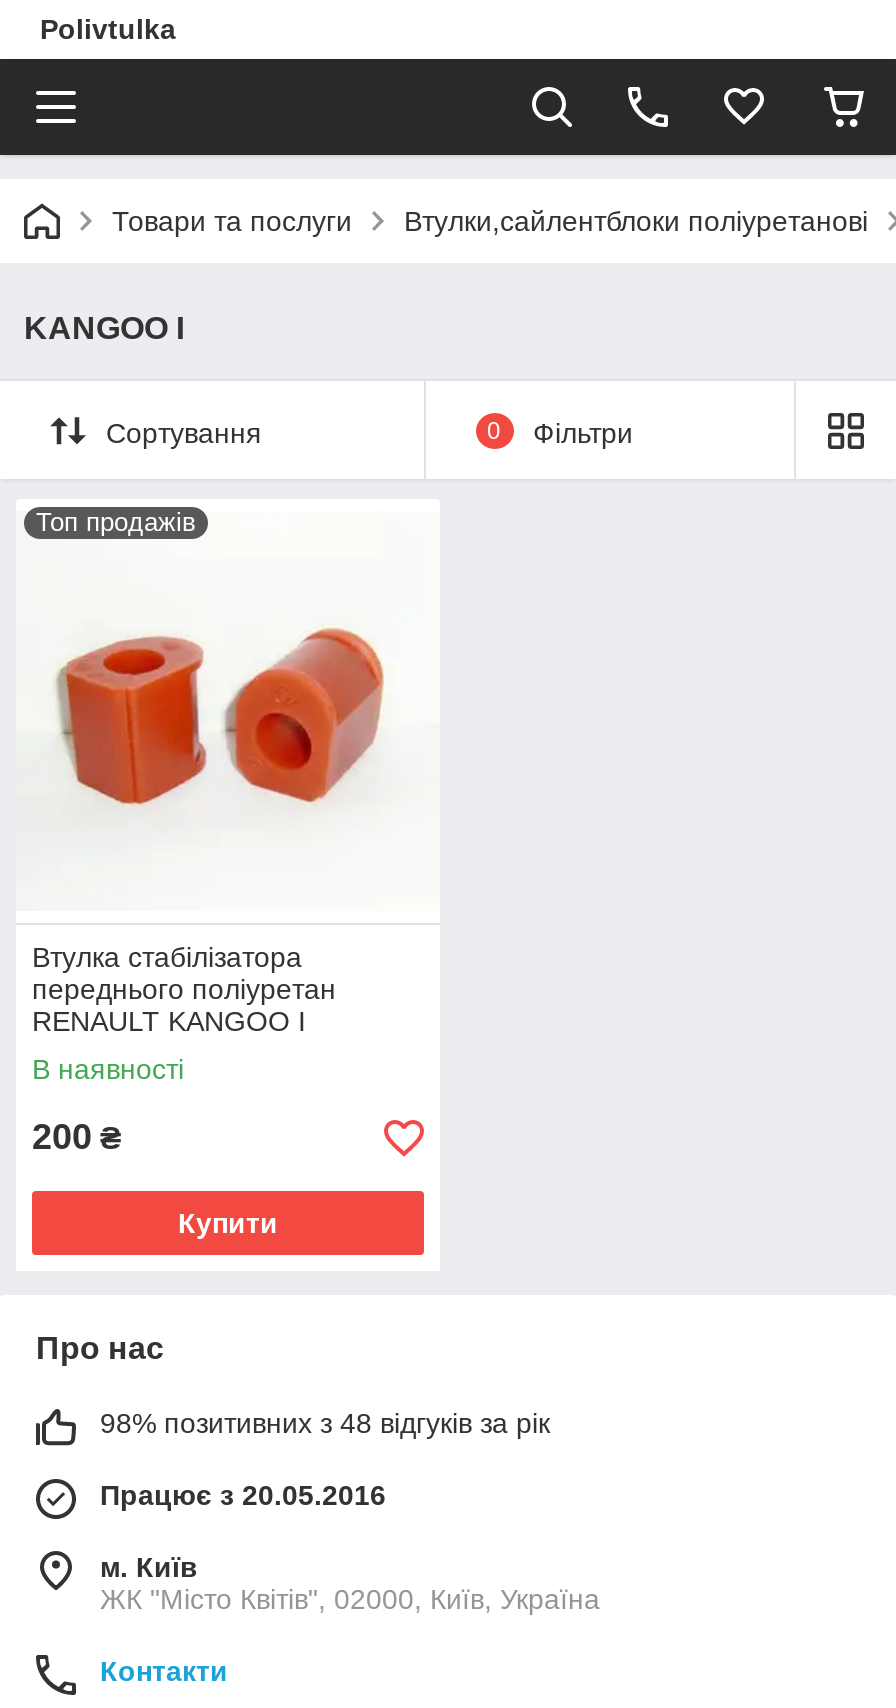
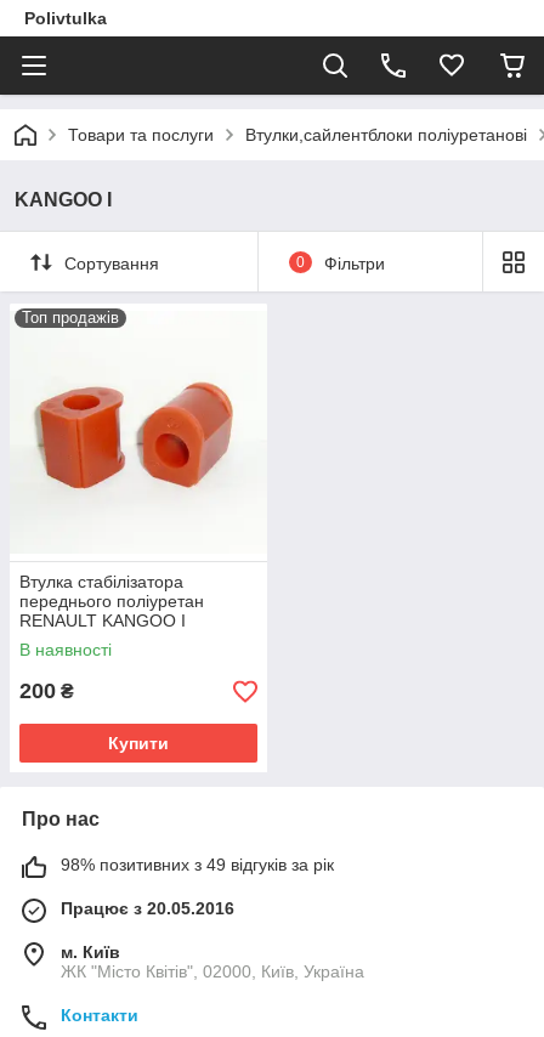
- 98% позитивних з 48 відгуків за рік
+ 98% позитивних з 49 відгуків за рік
